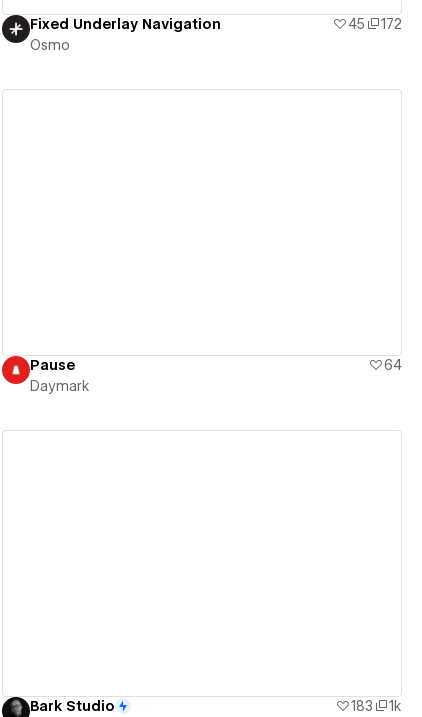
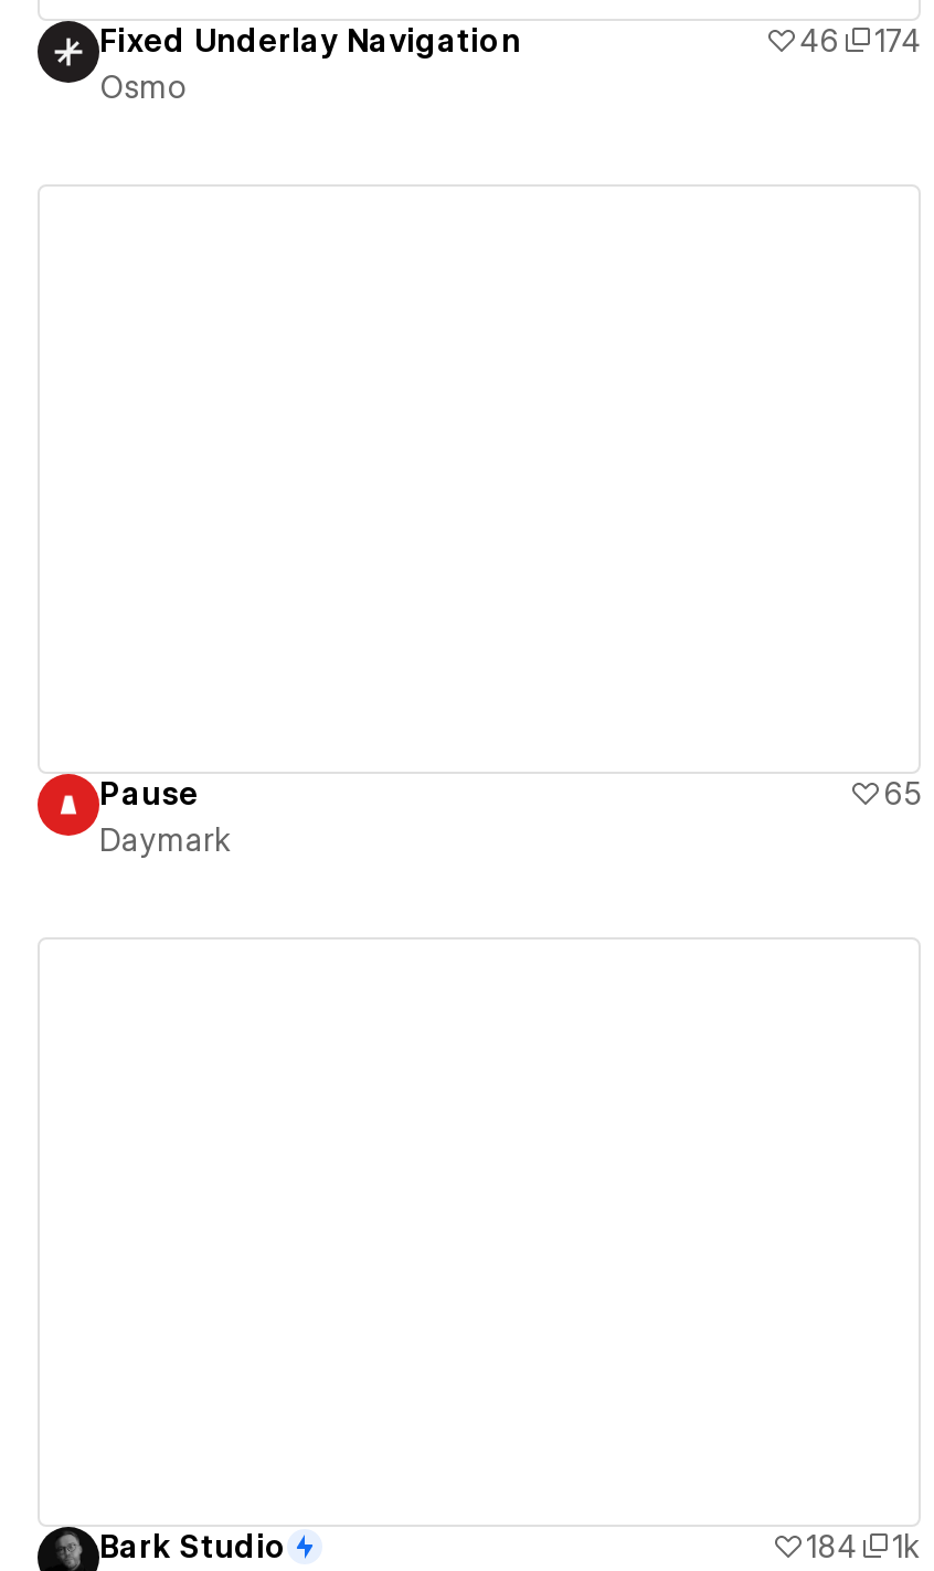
- 45
+ 46

- 172
+ 174

- 64
+ 65

- 183 1k
+ 184 1k
